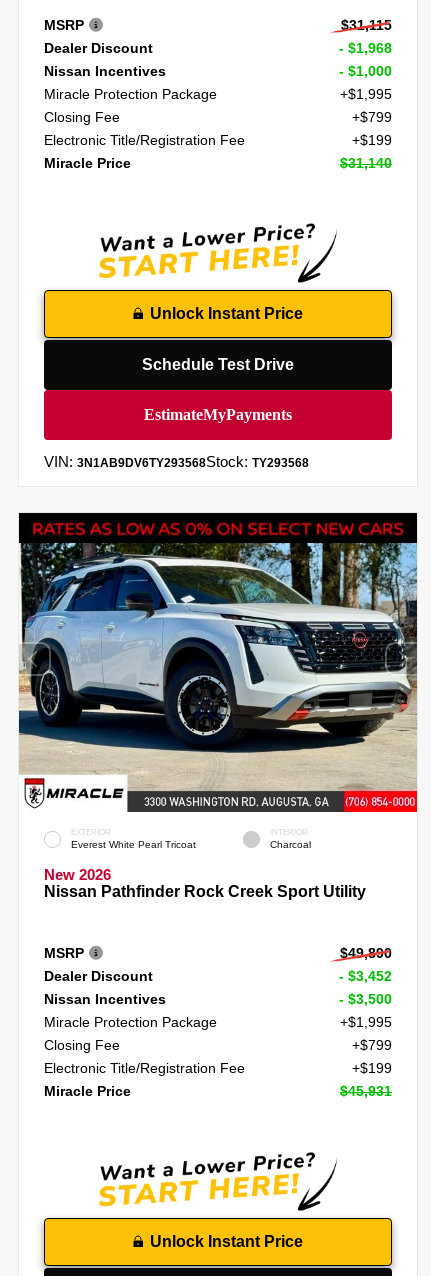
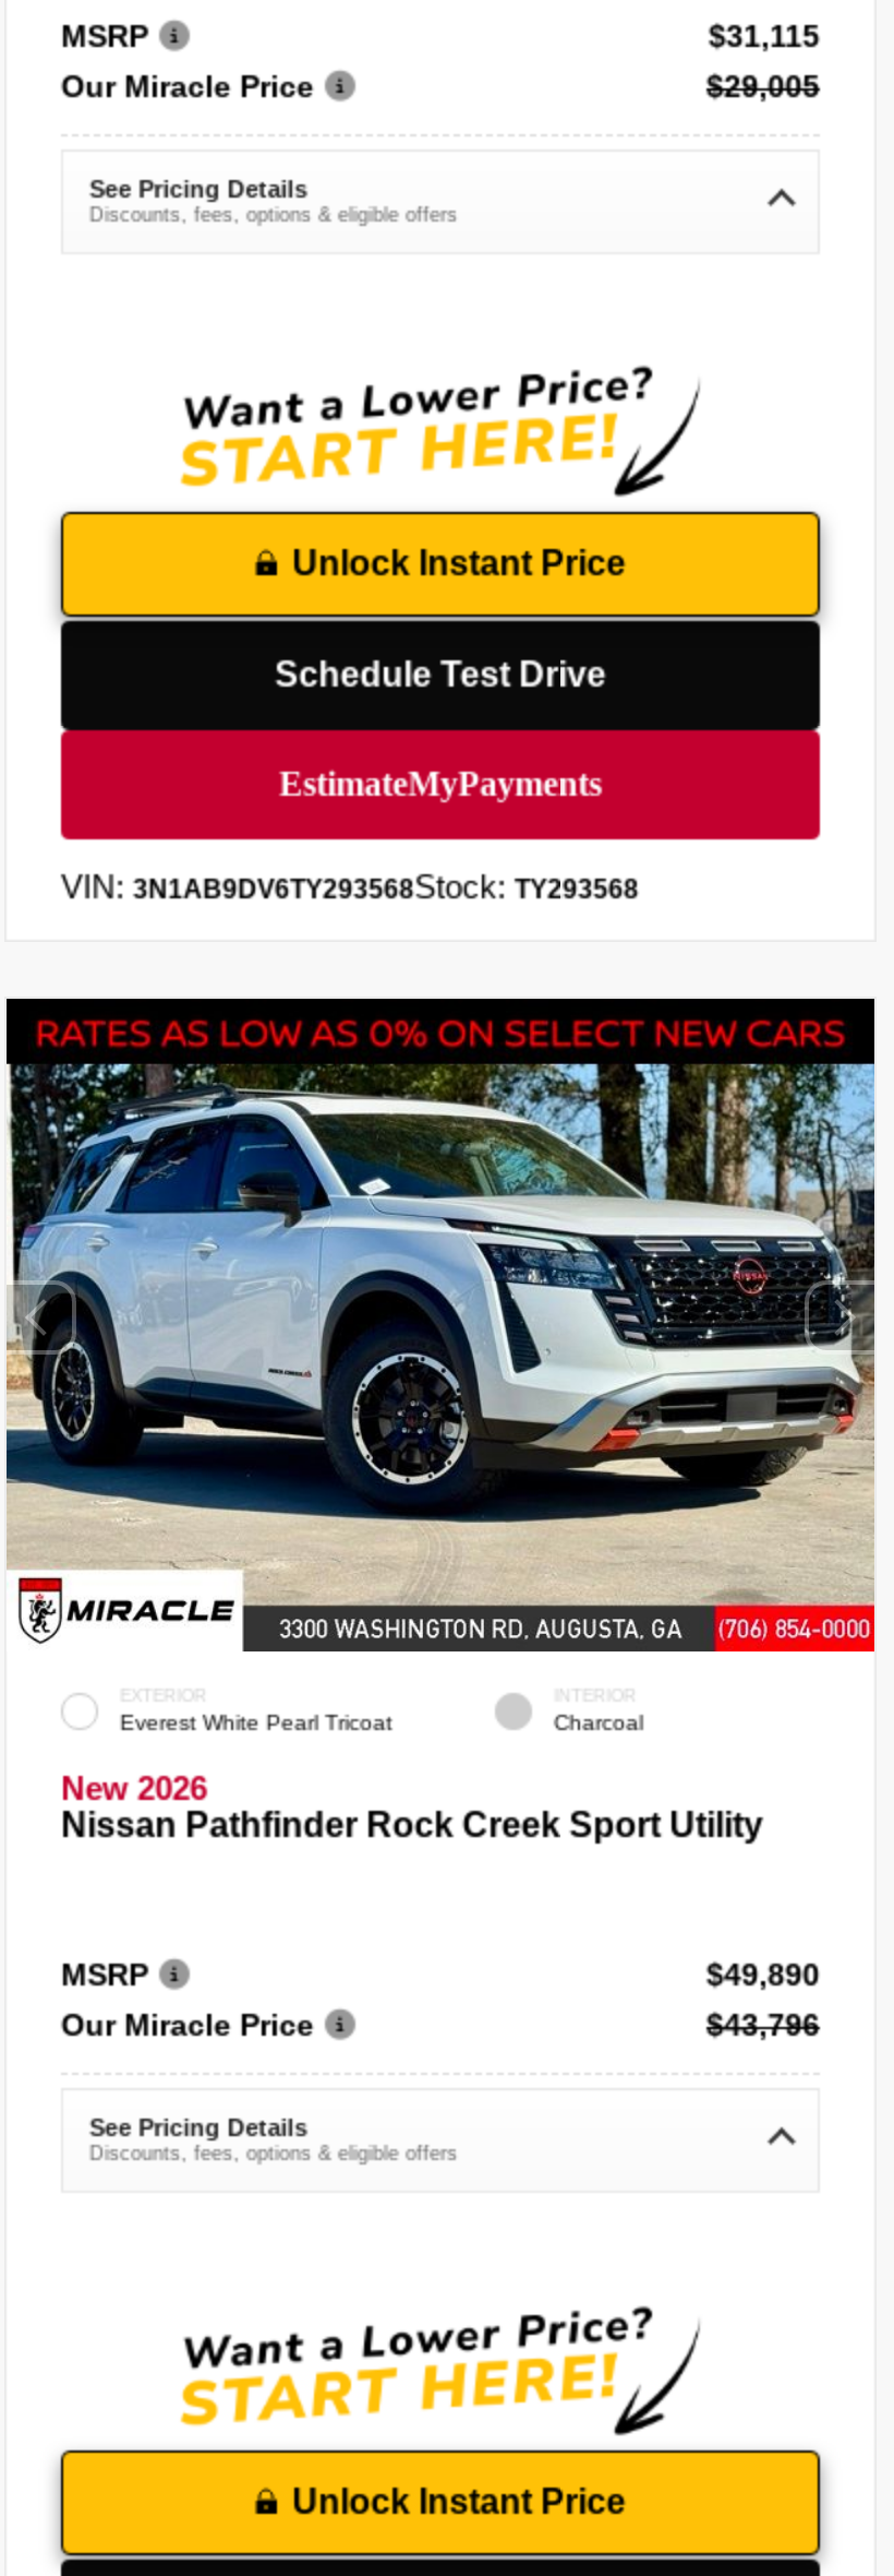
- Dealer Discount
- - $1,968
- Nissan Incentives
- - $1,000
- Miracle Protection Package
- +$1,995
- Closing Fee
- +$799
- Electronic Title/Registration Fee
- +$199
- Miracle Price
- $31,140
+ Our Miracle Price
+ $29,005
+ See Pricing Details
+ Discounts, fees, options & eligible offers

- Dealer Discount
- - $3,452
- Nissan Incentives
- - $3,500
- Miracle Protection Package
- +$1,995
- Closing Fee
- +$799
- Electronic Title/Registration Fee
- +$199
- Miracle Price
- $45,931
+ Our Miracle Price
+ $43,796
+ See Pricing Details
+ Discounts, fees, options & eligible offers
